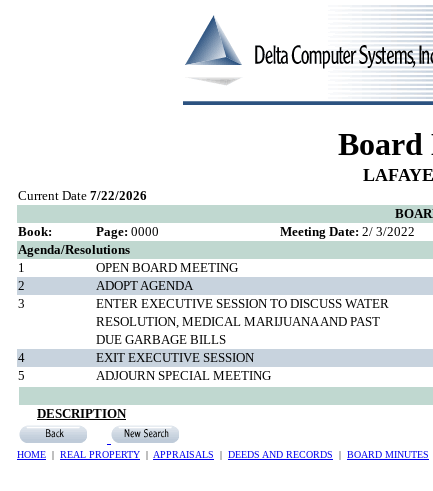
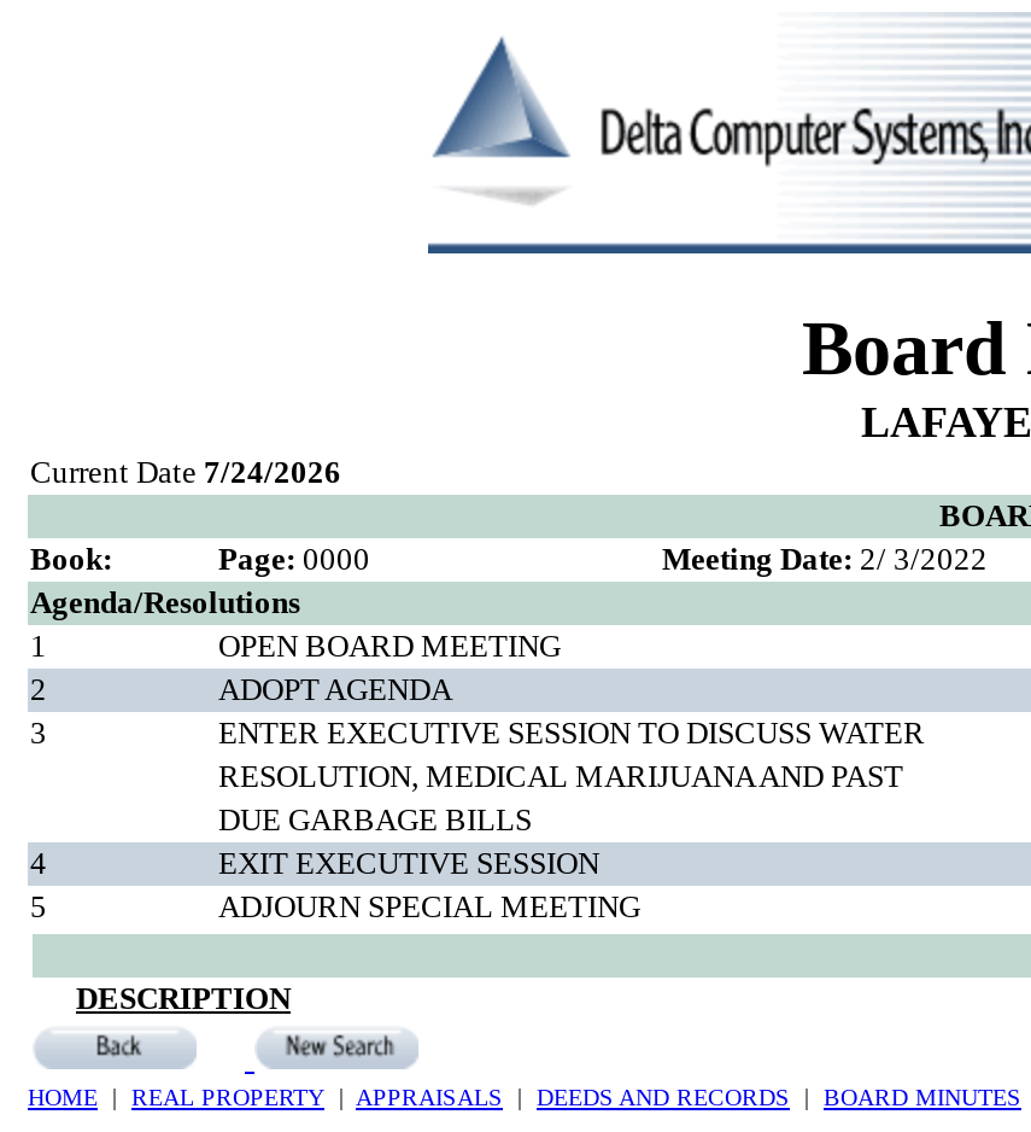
- Current Date 7/22/2026
+ Current Date 7/24/2026
